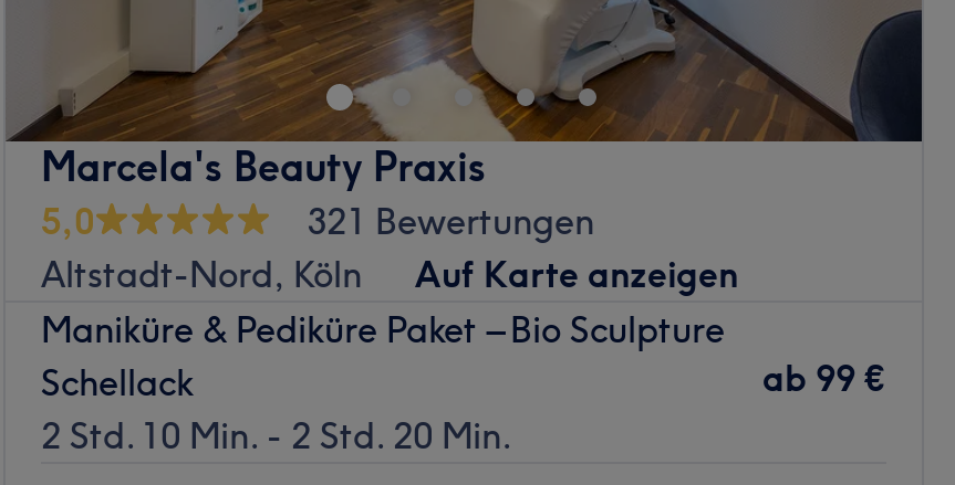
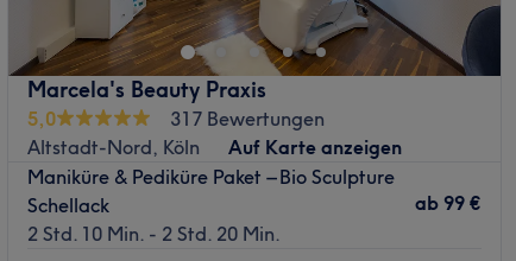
- 321 Bewertungen
+ 317 Bewertungen
